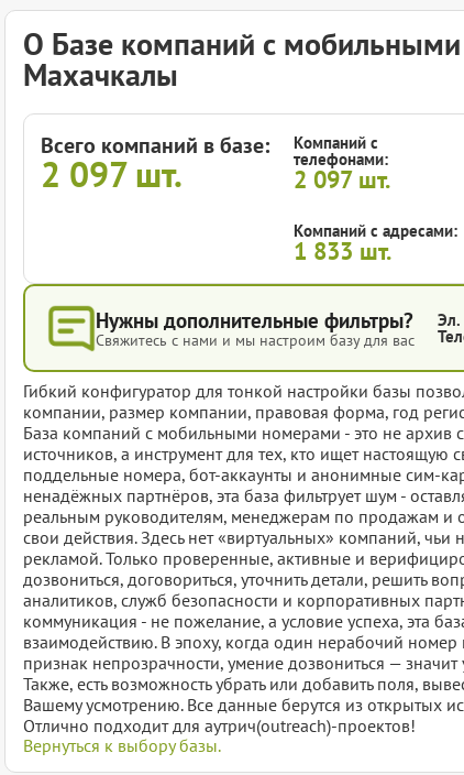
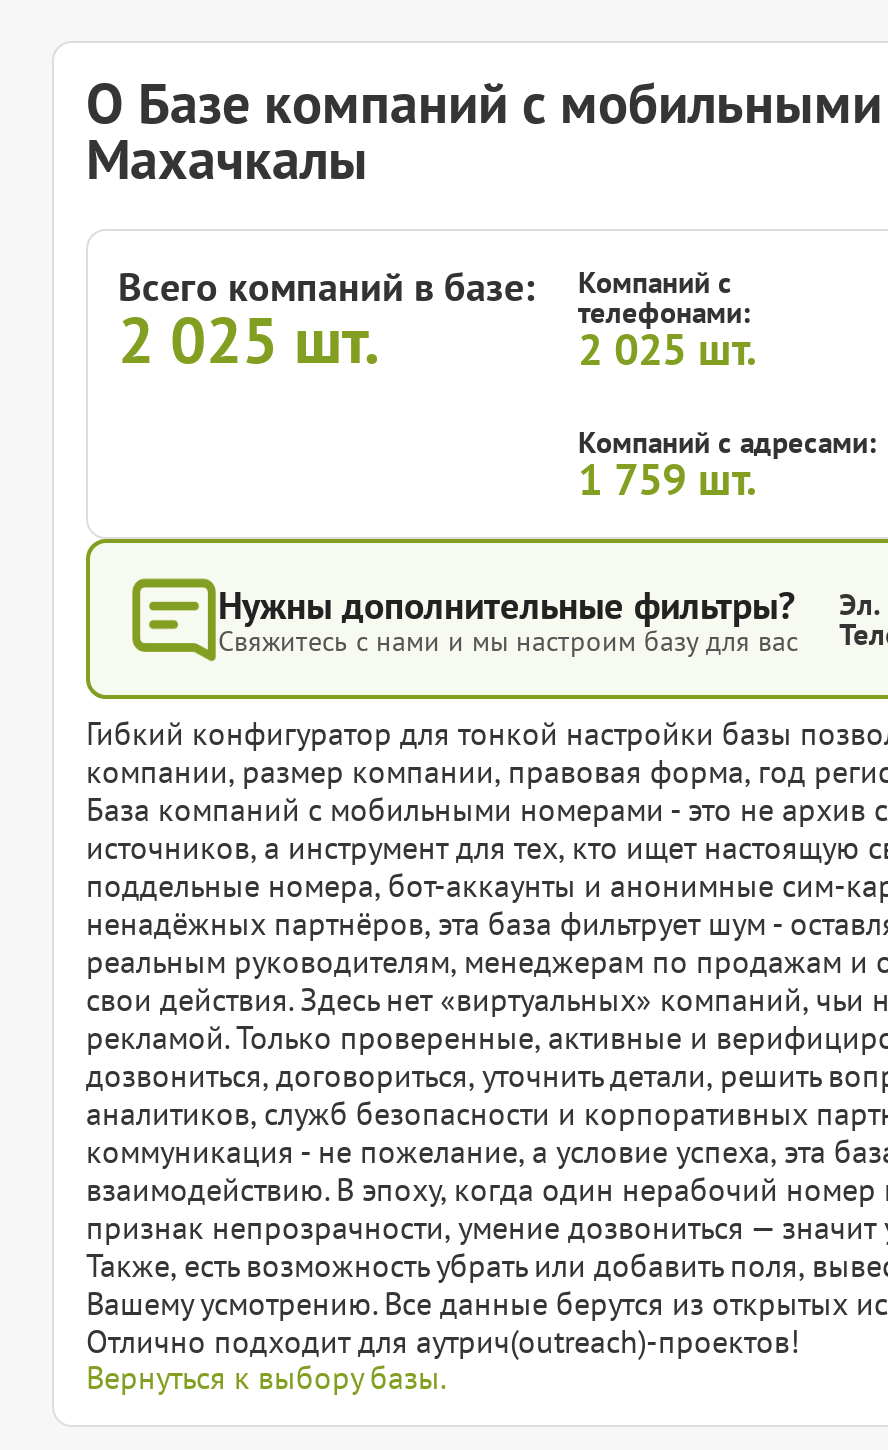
- 2 097шт.
+ 2 025шт.

- 2 097шт.
+ 2 025шт.

- 1 833шт.
+ 1 759шт.
